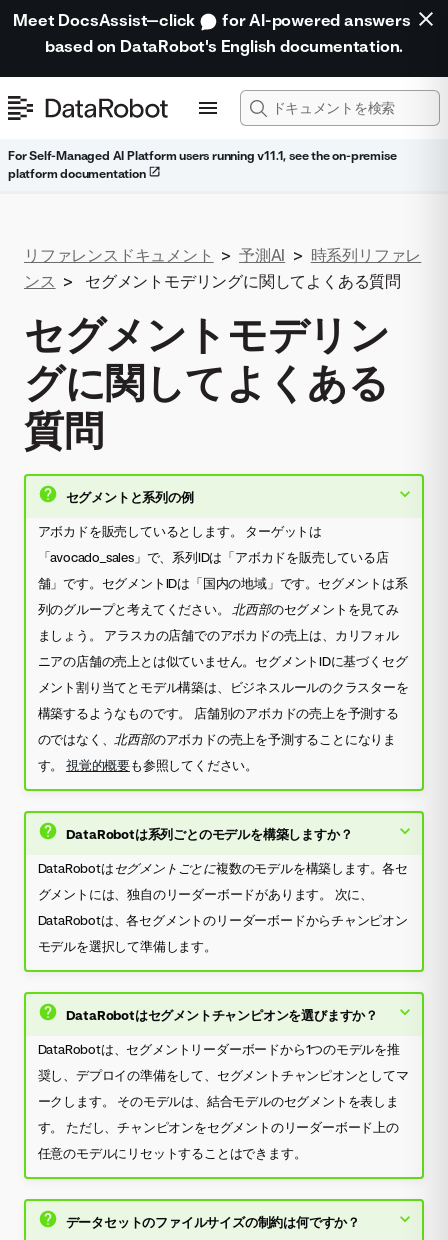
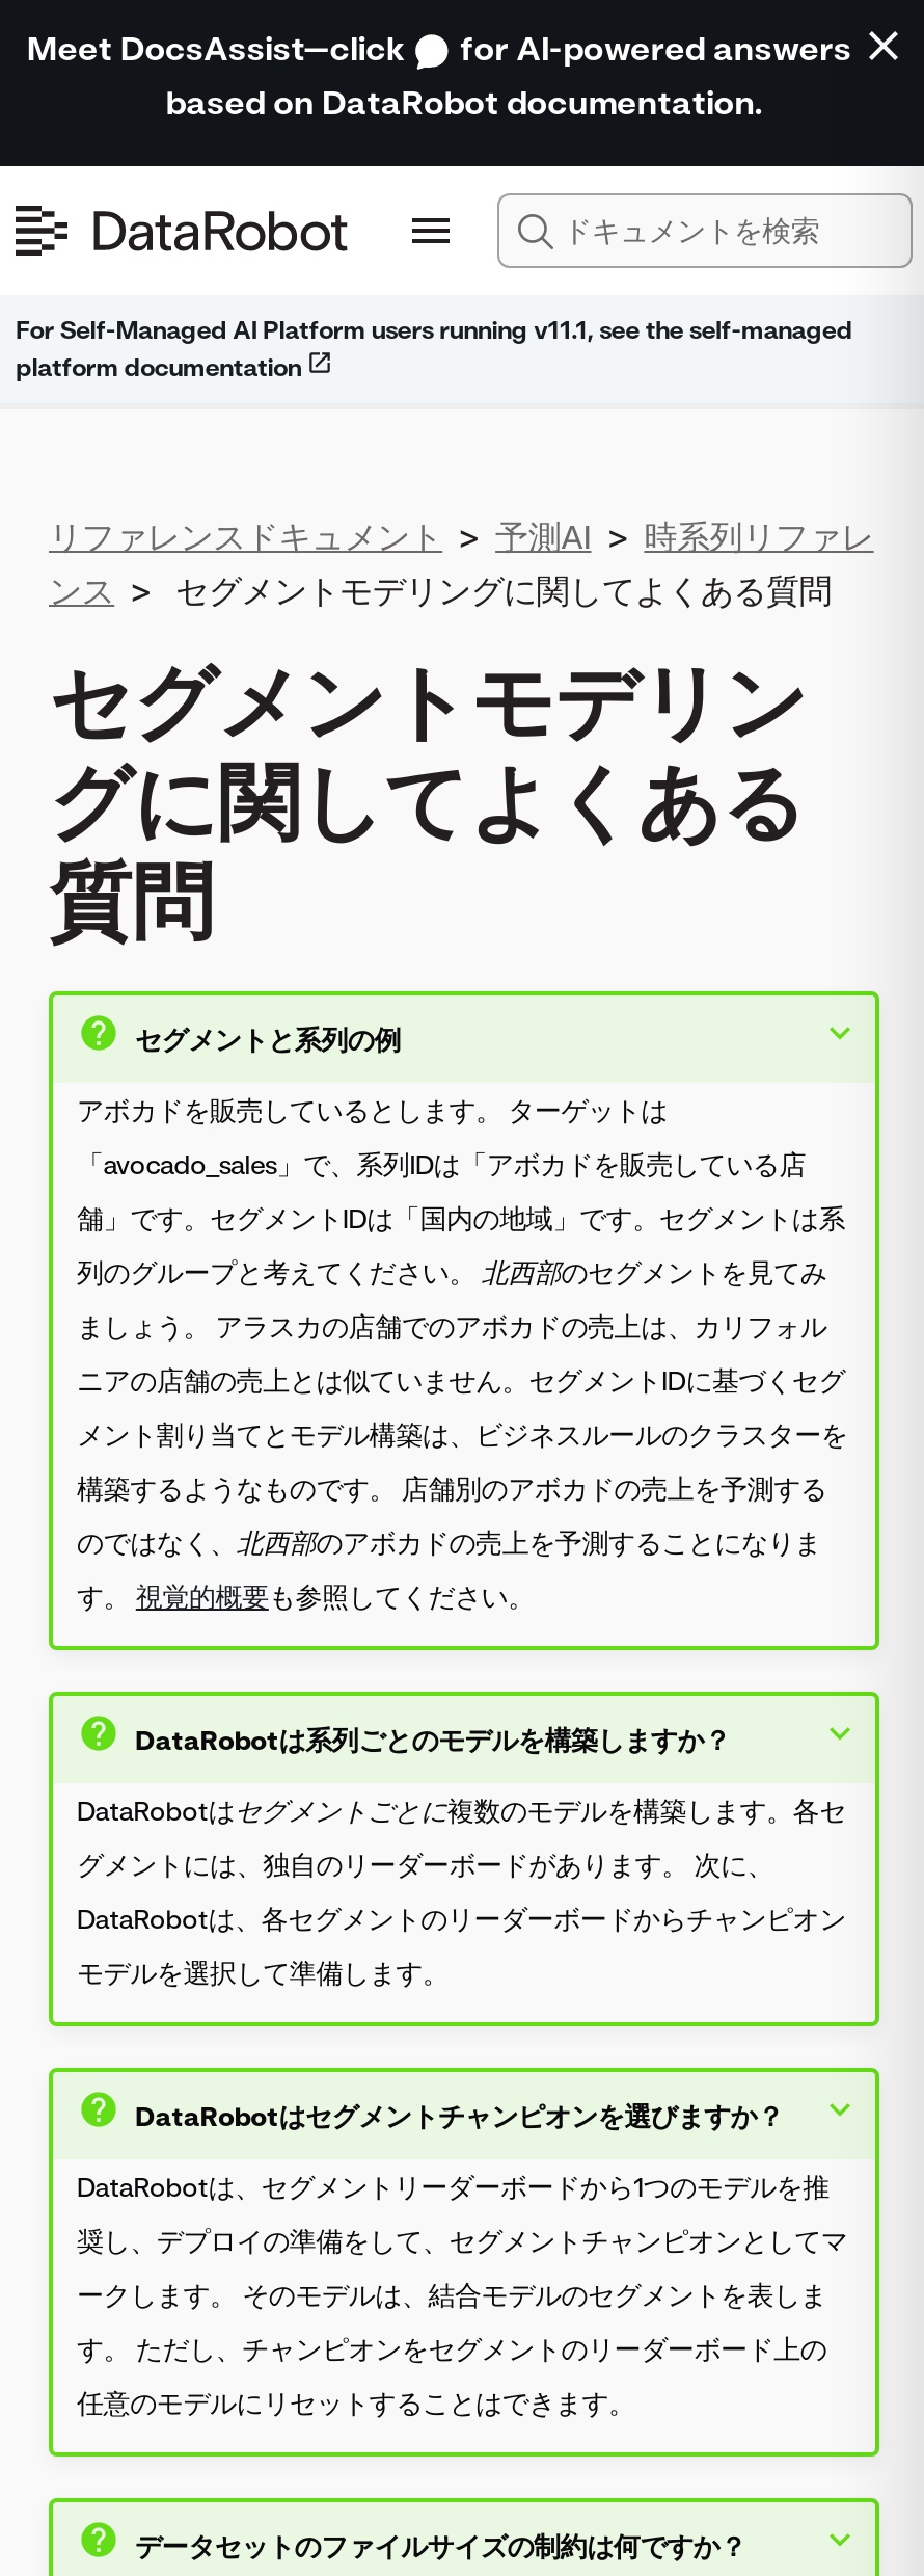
- based on DataRobot's English documentation.
+ based on DataRobot documentation.

- For Self-Managed AI Platform users running v11.1, see the on-premise
+ For Self-Managed AI Platform users running v11.1, see the self-managed
